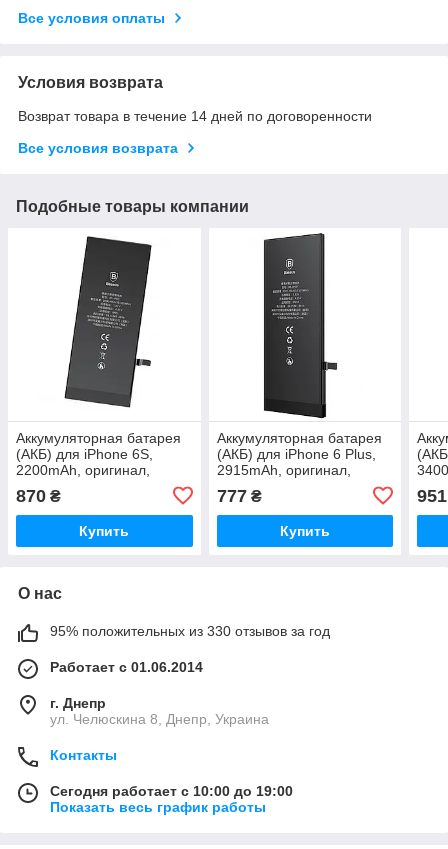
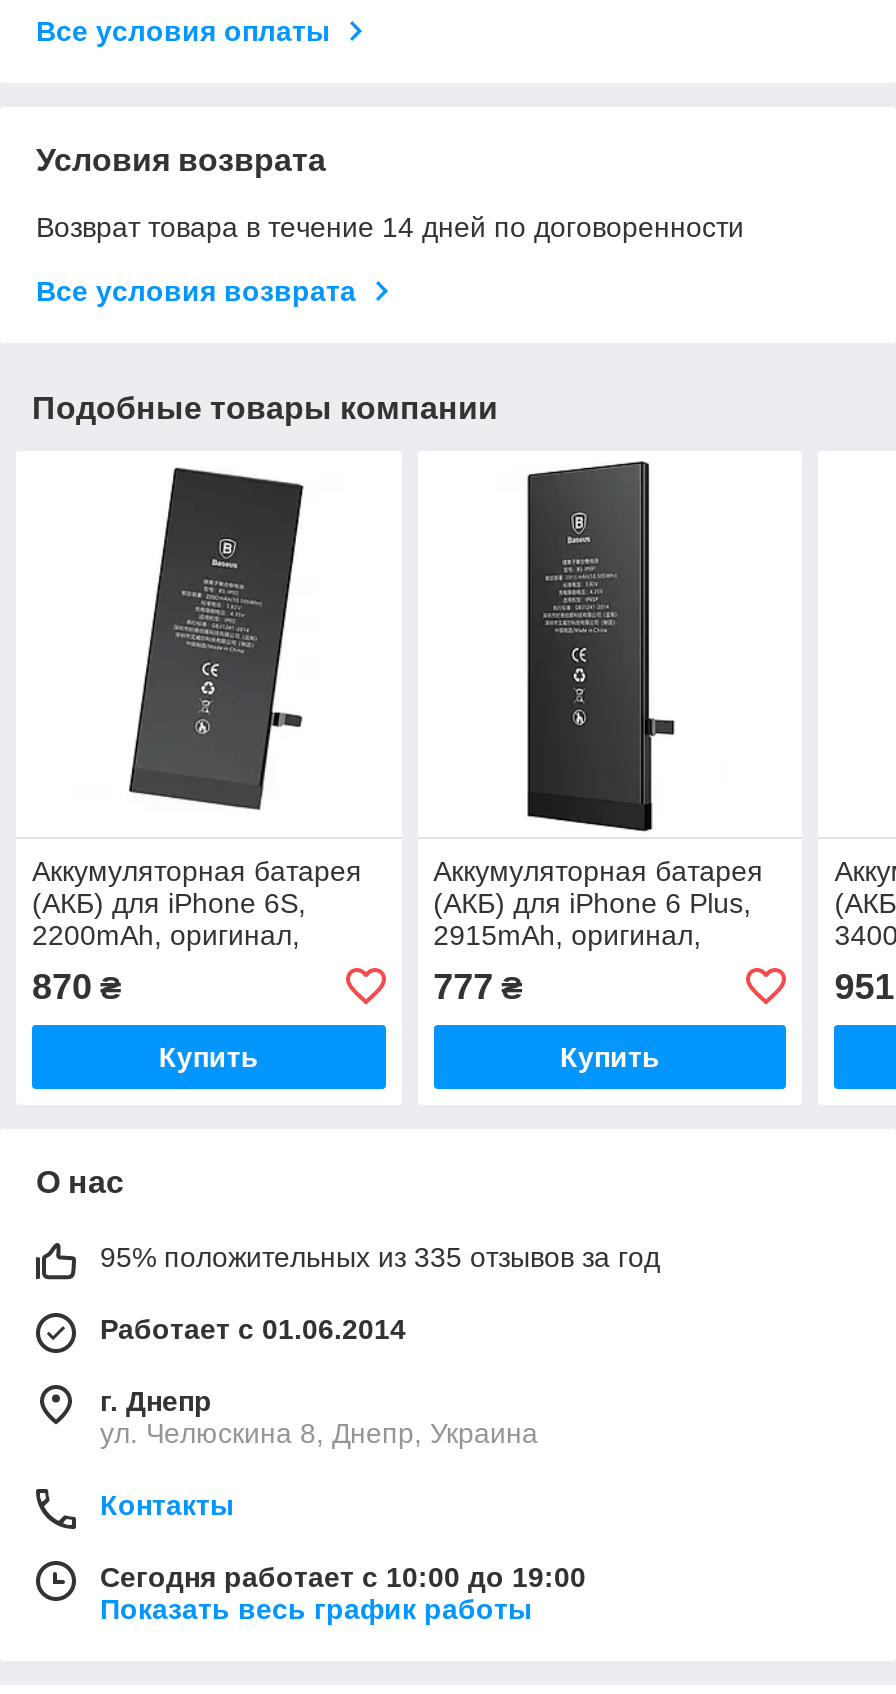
- 95% положительных из 330 отзывов за год
+ 95% положительных из 335 отзывов за год
